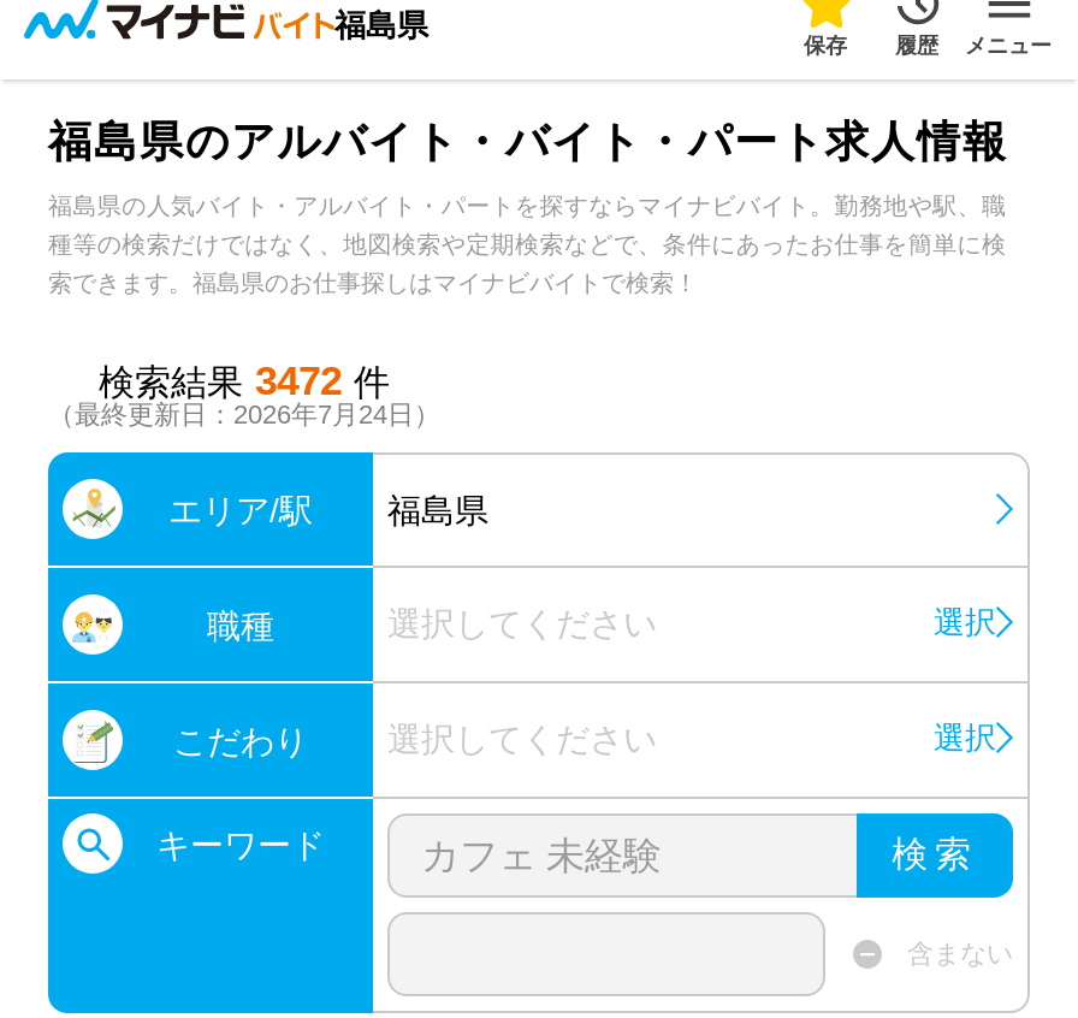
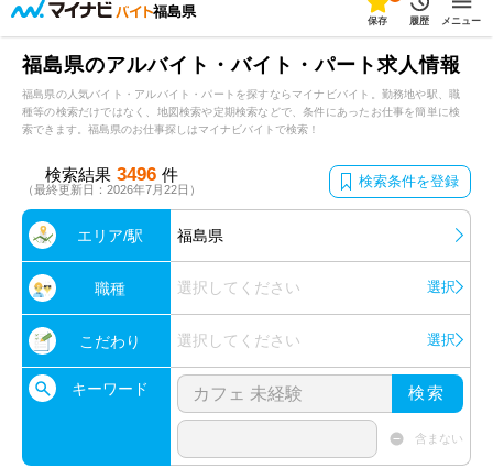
- 検索結果 3472 件
- （最終更新日：2026年7月24日）
+ 検索結果 3496 件
+ （最終更新日：2026年7月22日）
+ 検索条件を登録
